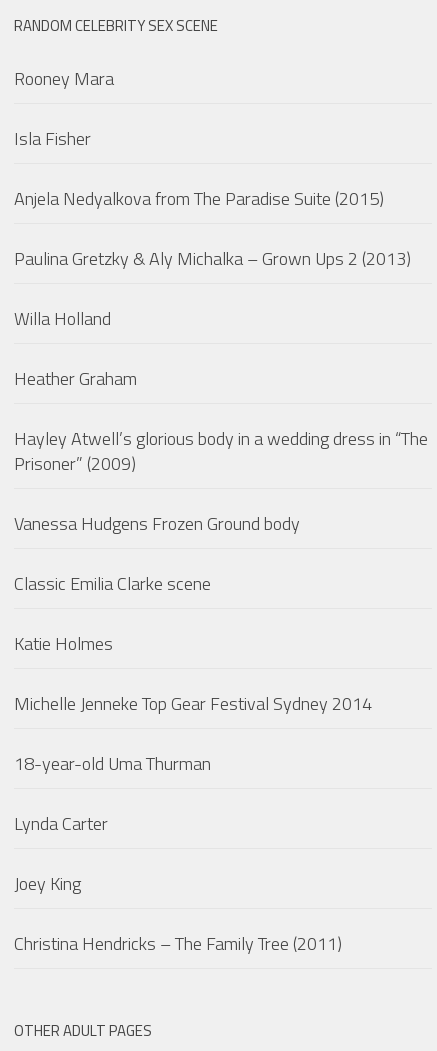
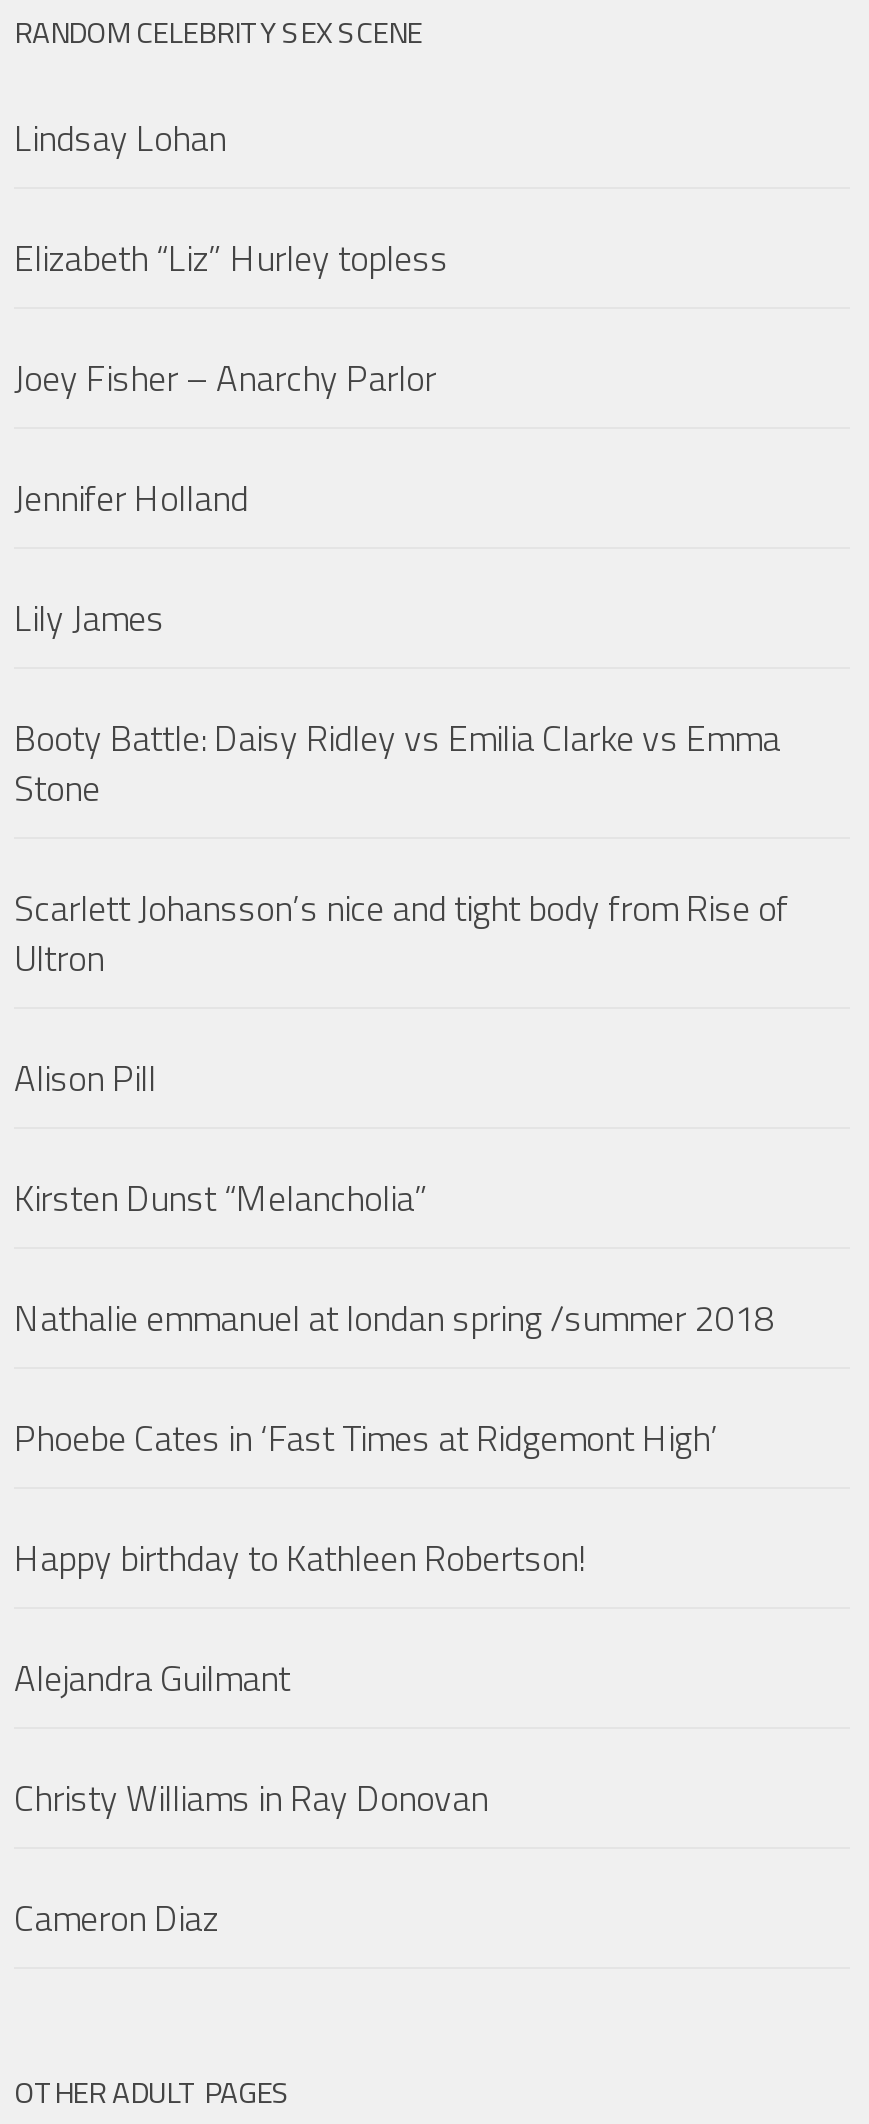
- Rooney Mara
+ Lindsay Lohan

- Isla Fisher
+ Elizabeth “Liz” Hurley topless

- Anjela Nedyalkova from The Paradise Suite (2015)
+ Joey Fisher – Anarchy Parlor

- Paulina Gretzky & Aly Michalka – Grown Ups 2 (2013)
+ Jennifer Holland

- Willa Holland
+ Lily James

- Heather Graham
+ Booty Battle: Daisy Ridley vs Emilia Clarke vs Emma
+ Stone

- Hayley Atwell’s glorious body in a wedding dress in “The
- Prisoner” (2009)
+ Scarlett Johansson’s nice and tight body from Rise of
+ Ultron

- Vanessa Hudgens Frozen Ground body
+ Alison Pill

- Classic Emilia Clarke scene
+ Kirsten Dunst “Melancholia”

- Katie Holmes
+ Nathalie emmanuel at londan spring /summer 2018

- Michelle Jenneke Top Gear Festival Sydney 2014
+ Phoebe Cates in ‘Fast Times at Ridgemont High’

- 18-year-old Uma Thurman
+ Happy birthday to Kathleen Robertson!

- Lynda Carter
+ Alejandra Guilmant

- Joey King
+ Christy Williams in Ray Donovan

- Christina Hendricks – The Family Tree (2011)
+ Cameron Diaz
